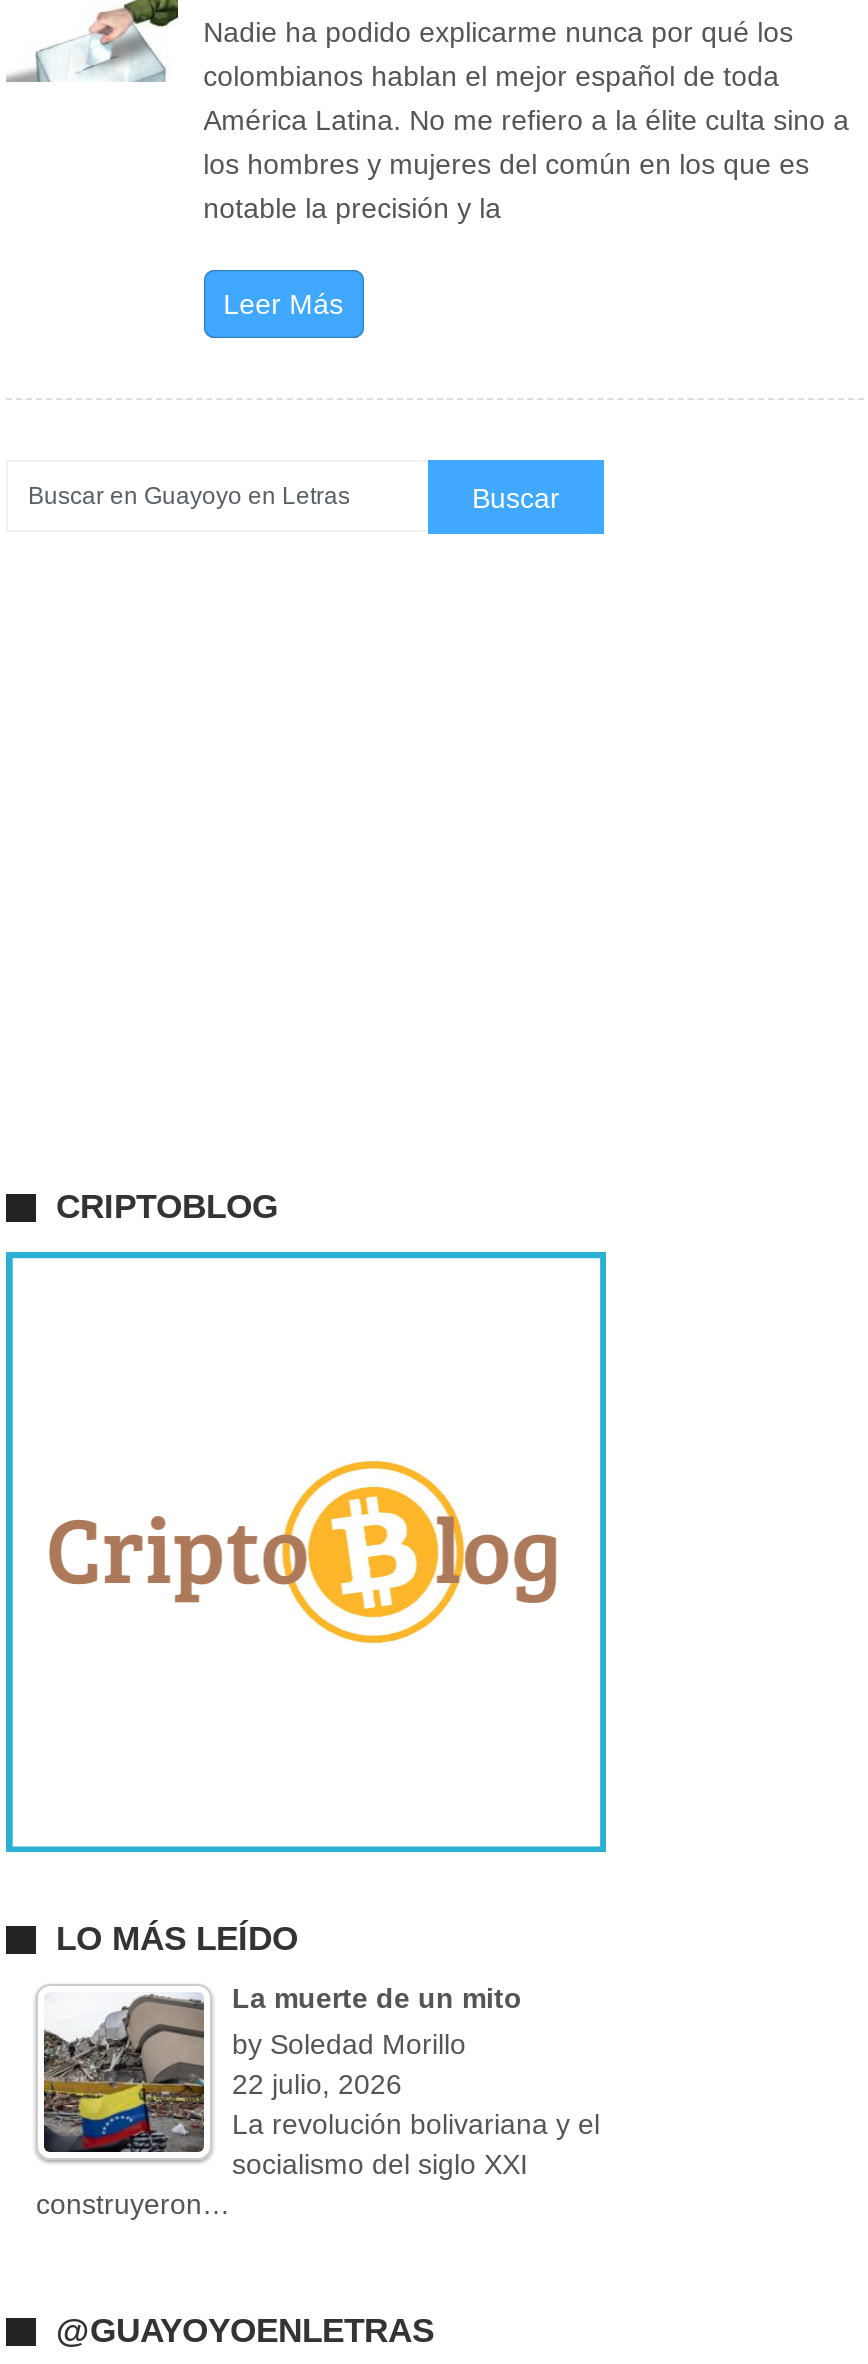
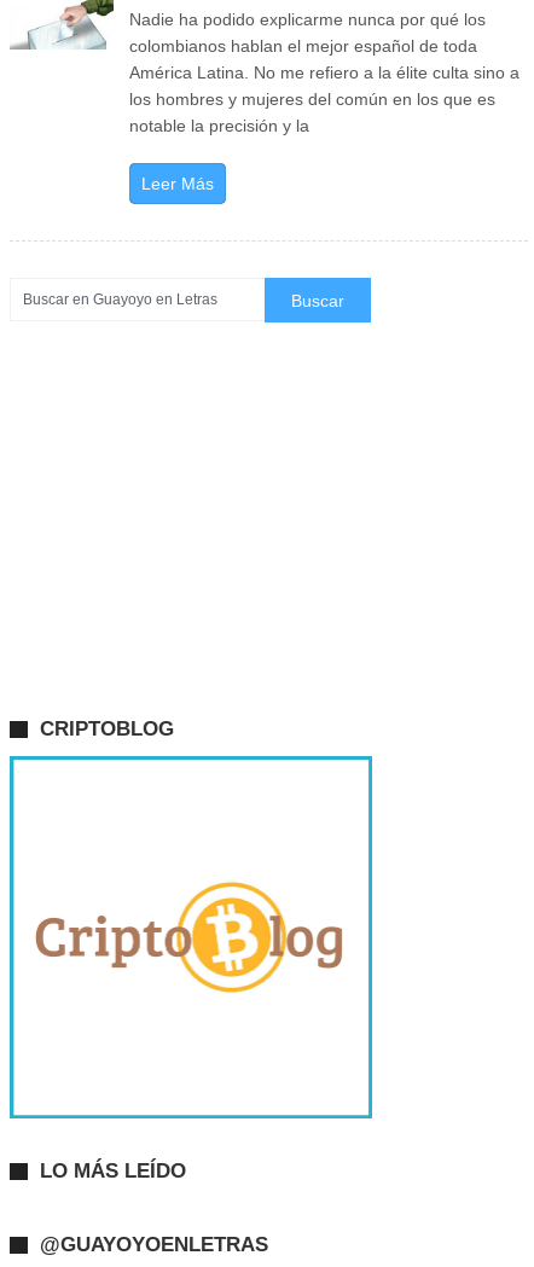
- [image]
- La muerte de un mito
- by Soledad Morillo
- 22 julio, 2026
- La revolución bolivariana y el
- socialismo del siglo XXI
- construyeron…
